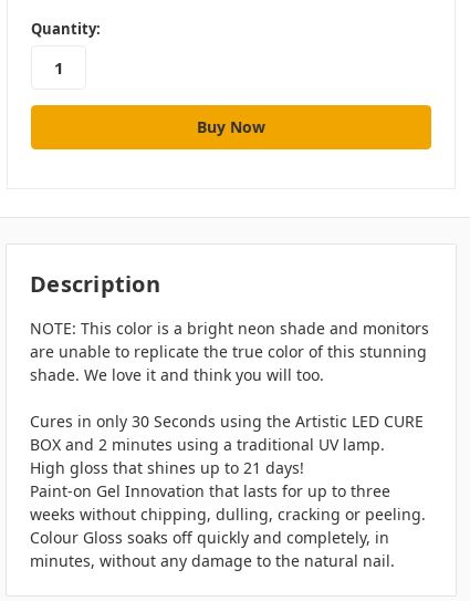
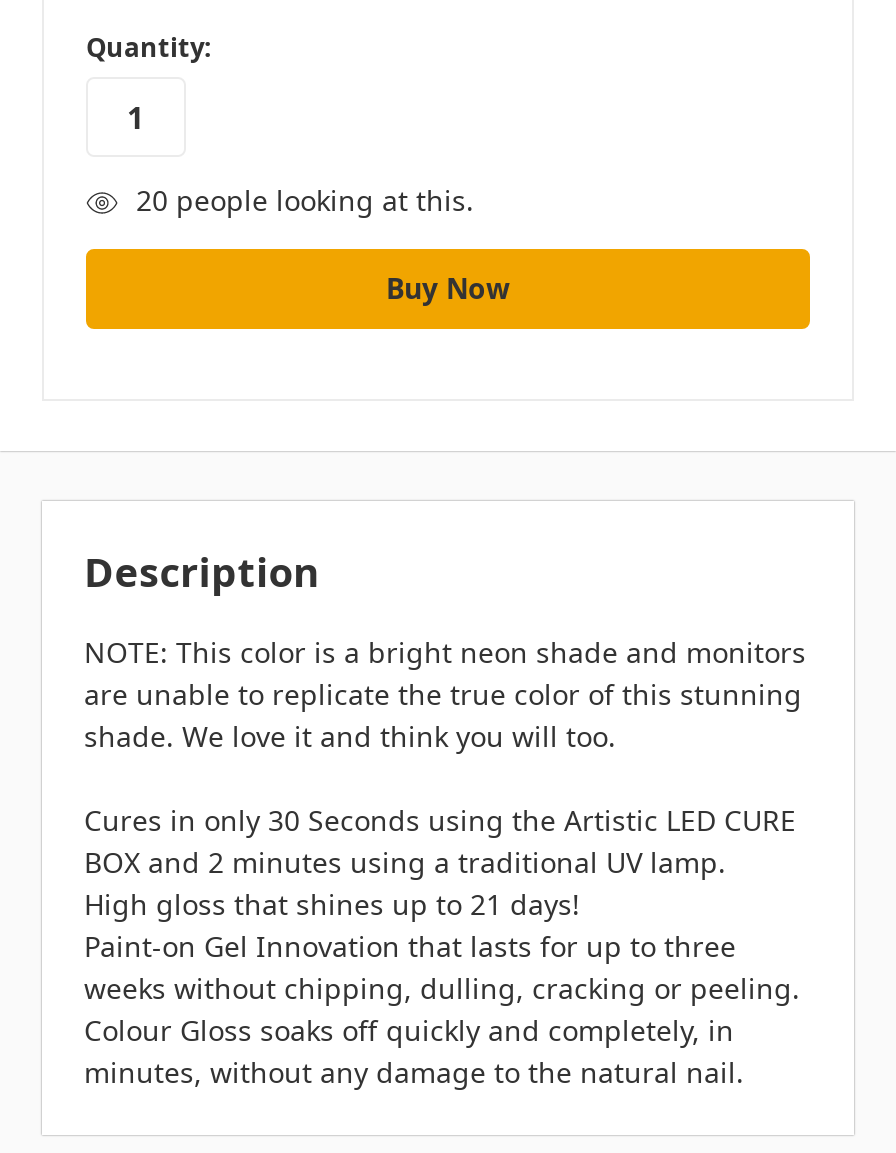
+ 20 people looking at this.
